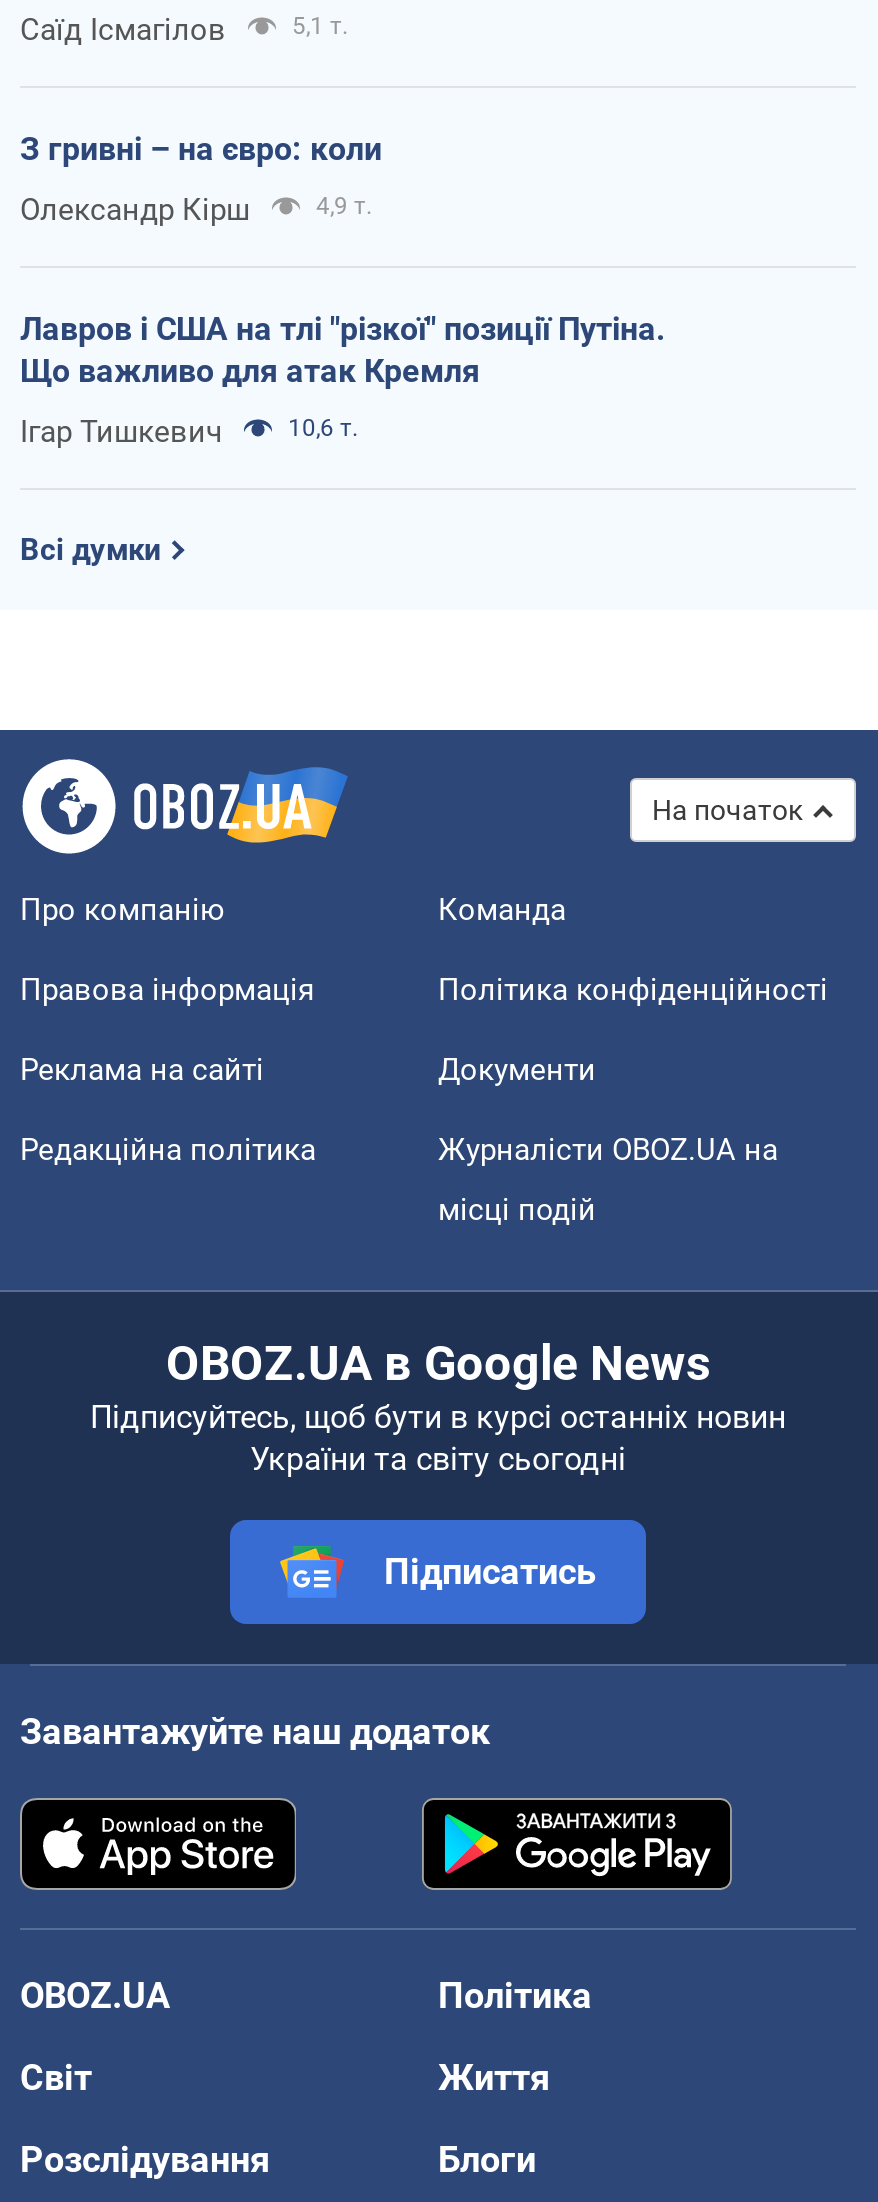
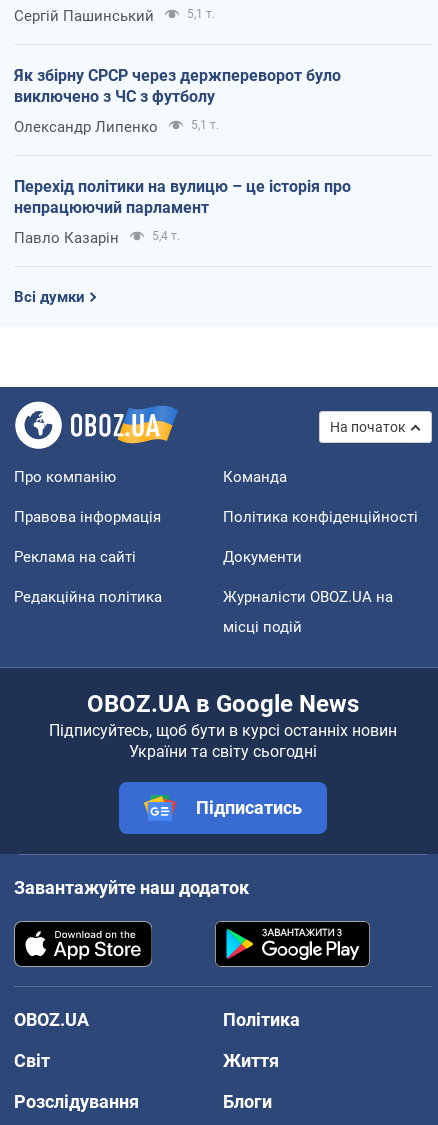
- Саїд Ісмагілов
+ Сергій Пашинський

- З гривні – на євро: коли
+ Як збірну СРСР через держпереворот було
+ виключено з ЧС з футболу

- Олександр Кірш
- 4,9 т.
+ Олександр Липенко
+ 5,1 т.

- Лавров і США на тлі "різкої" позиції Путіна.
- Що важливо для атак Кремля
+ Перехід політики на вулицю – це історія про
+ непрацюючий парламент

- Ігар Тишкевич
- 10,6 т.
+ Павло Казарін
+ 5,4 т.
